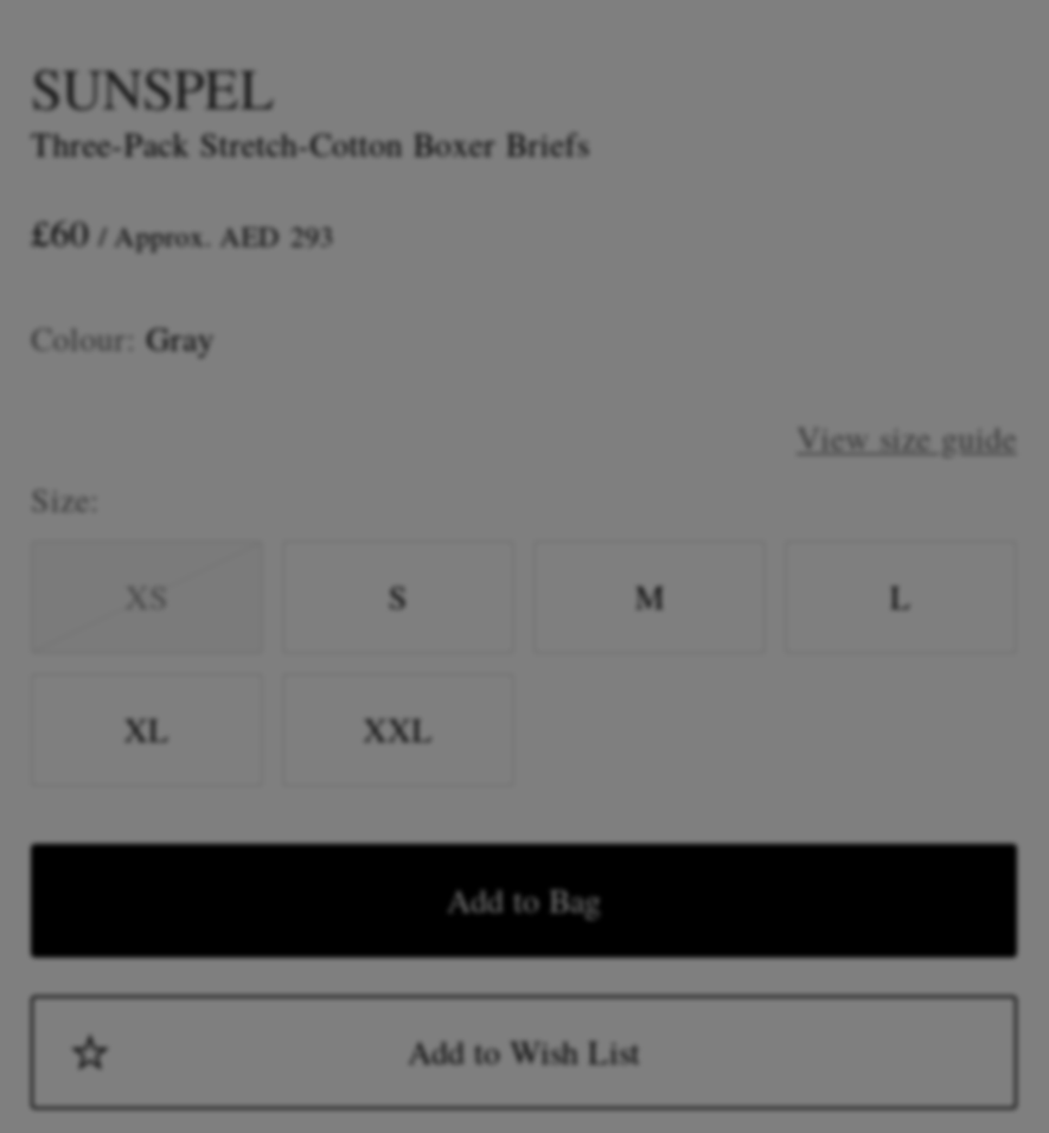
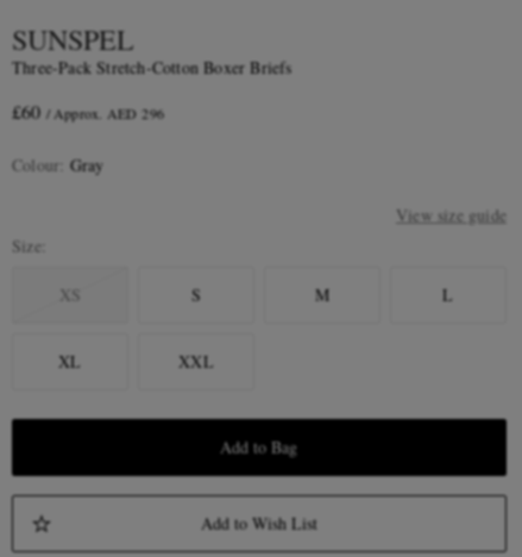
- £60 / Approx. AED 293
+ £60 / Approx. AED 296
